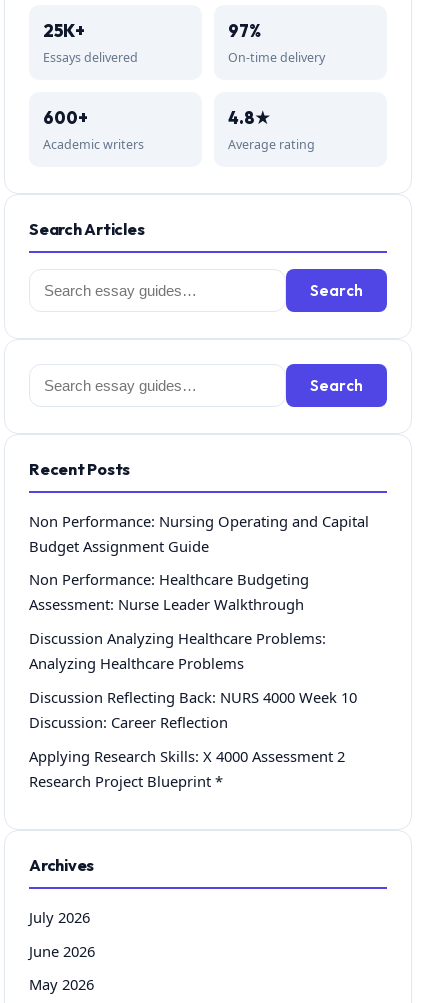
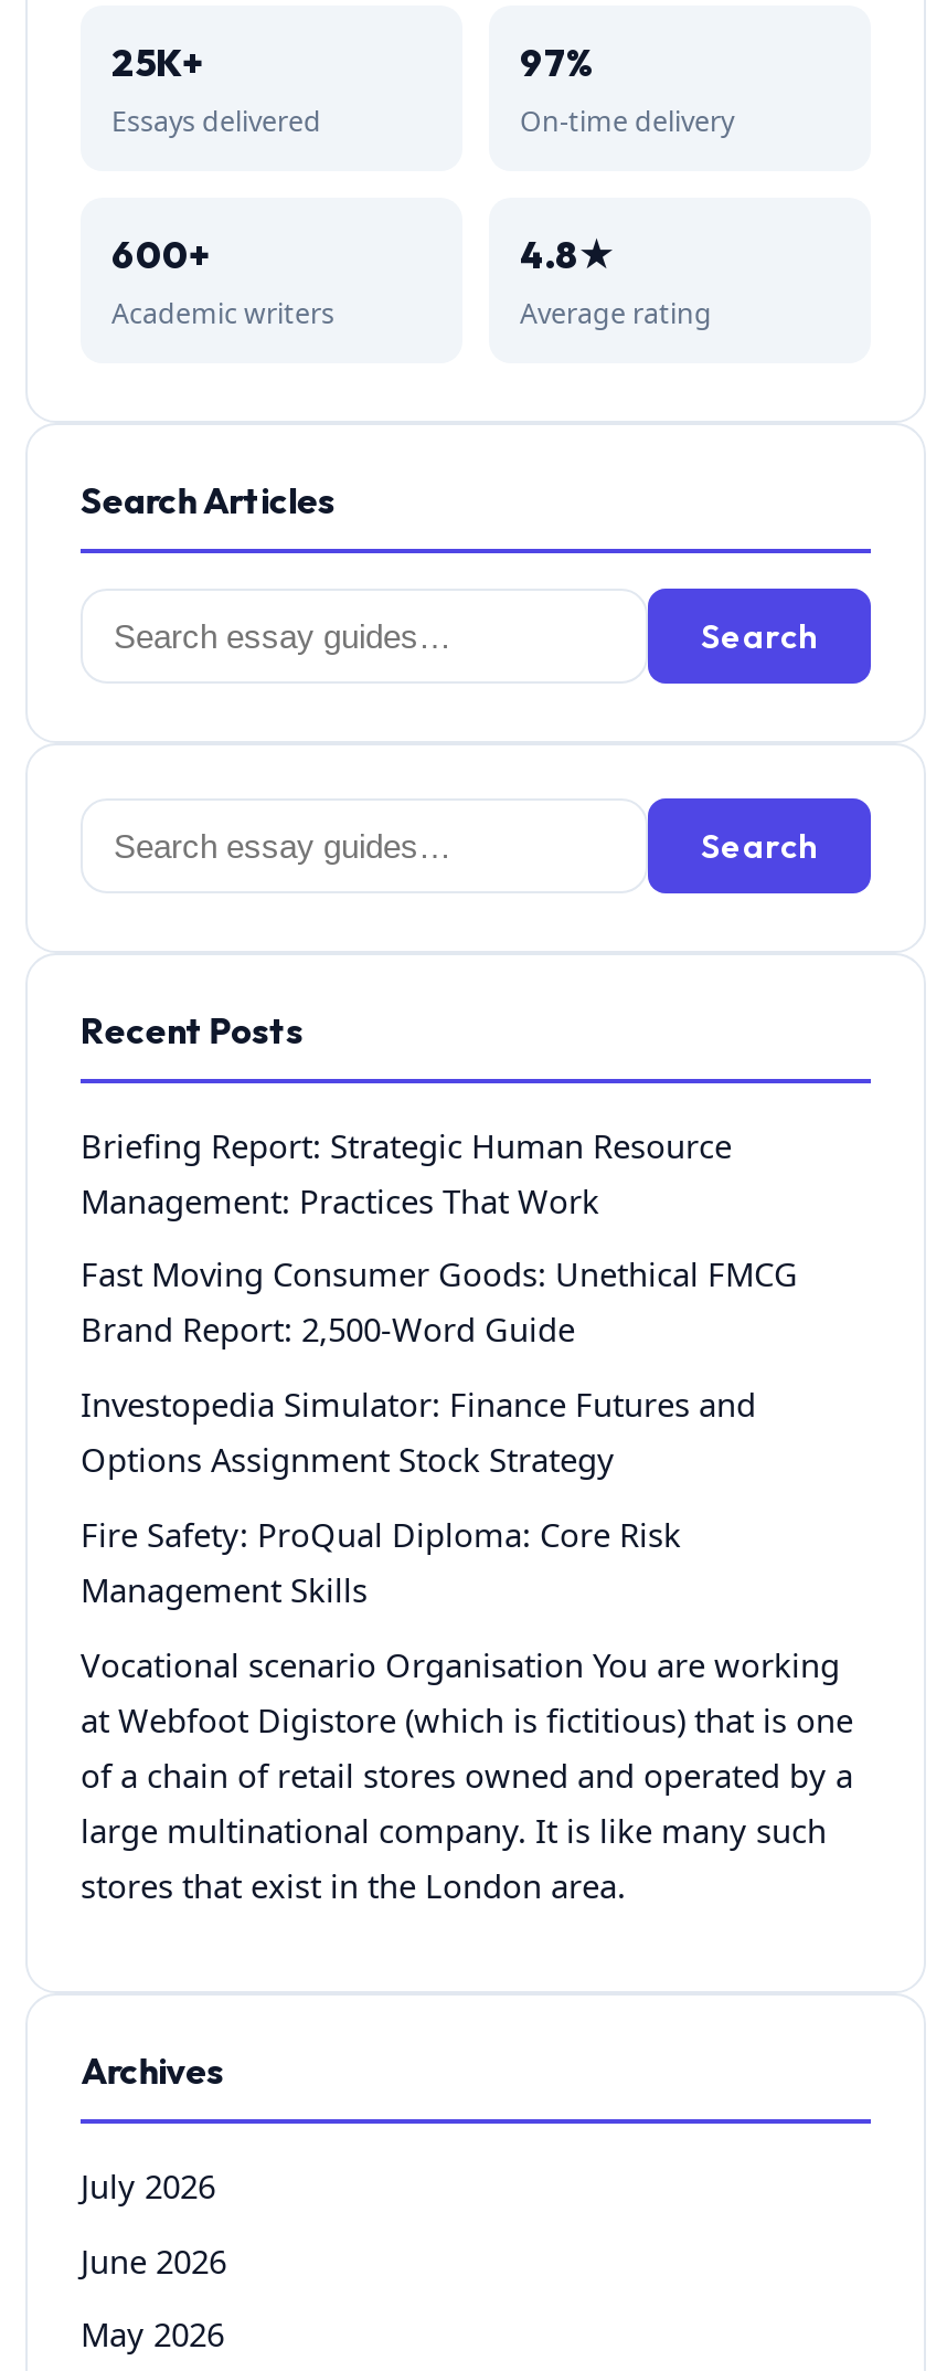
- Non Performance: Nursing Operating and Capital
- Budget Assignment Guide
+ Briefing Report: Strategic Human Resource
+ Management: Practices That Work

- Non Performance: Healthcare Budgeting
- Assessment: Nurse Leader Walkthrough
+ Fast Moving Consumer Goods: Unethical FMCG
+ Brand Report: 2,500‑Word Guide

- Discussion Analyzing Healthcare Problems:
- Analyzing Healthcare Problems
+ Investopedia Simulator: Finance Futures and
+ Options Assignment Stock Strategy

- Discussion Reflecting Back: NURS 4000 Week 10
- Discussion: Career Reflection
+ Fire Safety: ProQual Diploma: Core Risk
+ Management Skills

- Applying Research Skills: X 4000 Assessment 2
- Research Project Blueprint *
+ Vocational scenario Organisation You are working
+ at Webfoot Digistore (which is fictitious) that is one
+ of a chain of retail stores owned and operated by a
+ large multinational company. It is like many such
+ stores that exist in the London area.
